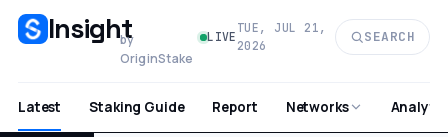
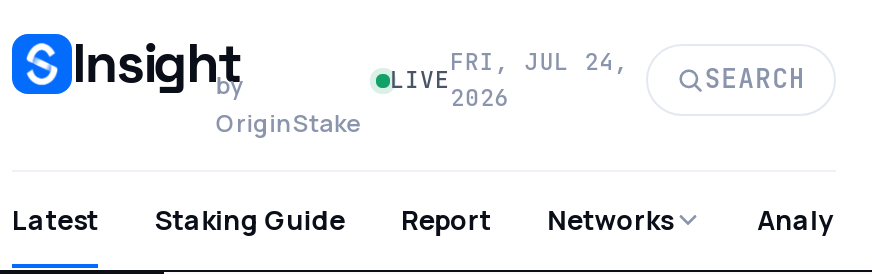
- TUE, JUL 21,
+ FRI, JUL 24,
